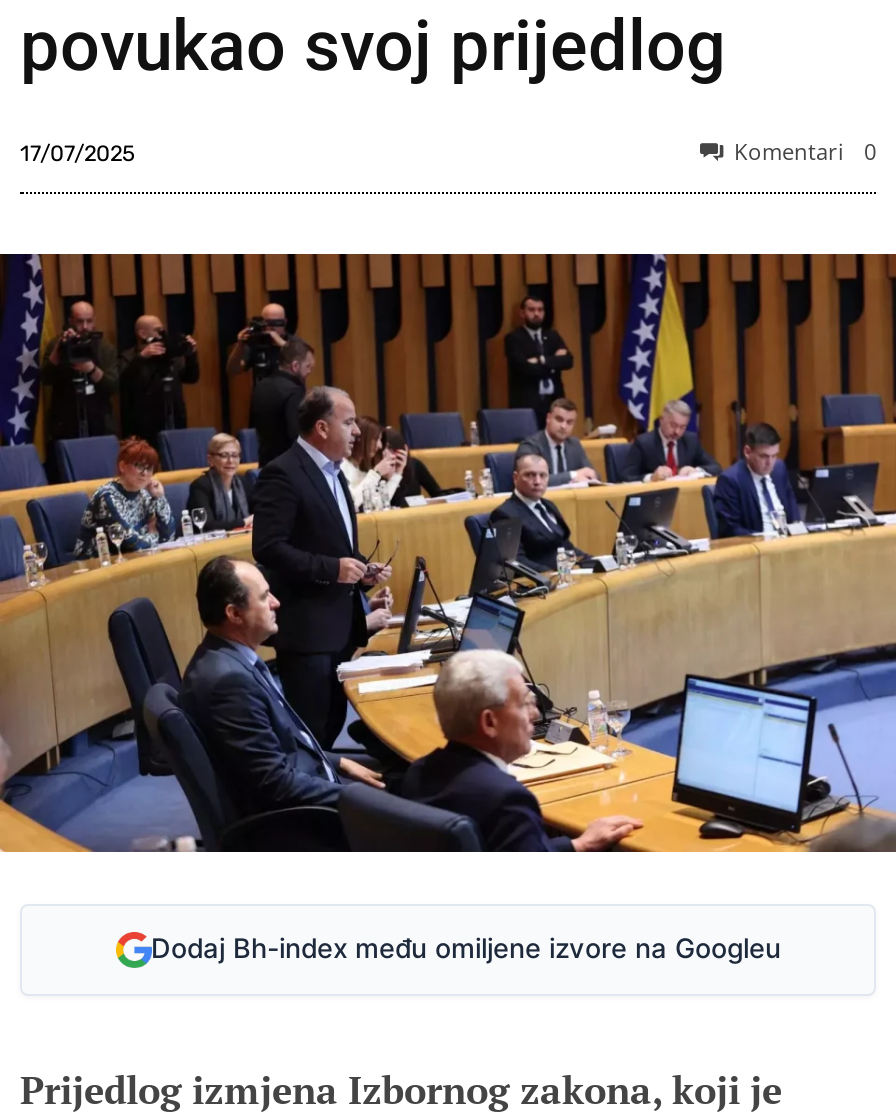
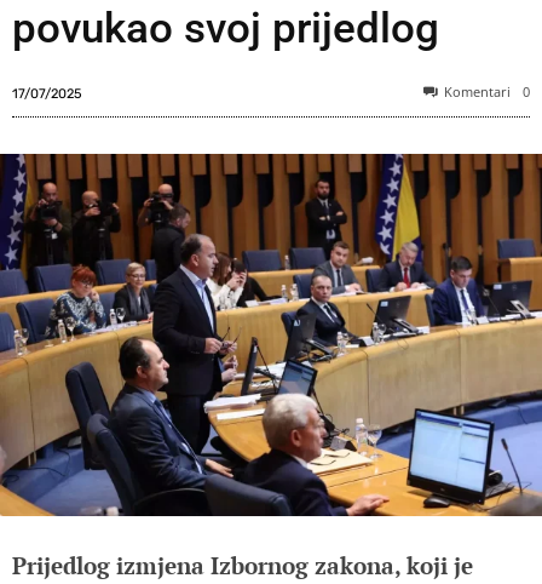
- Dodaj Bh-index među omiljene izvore na Googleu
